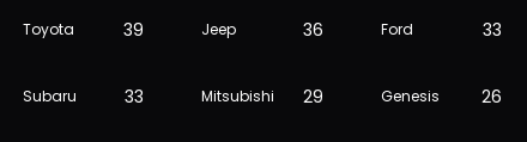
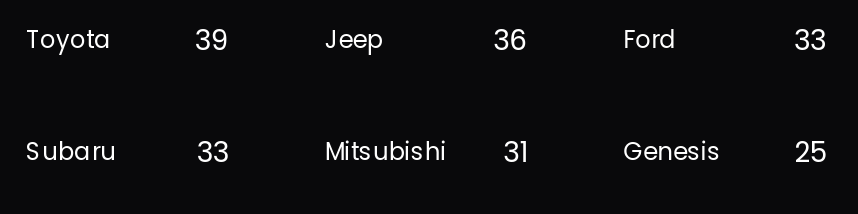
- Mitsubishi 29
+ Mitsubishi 31

- 26
+ 25
